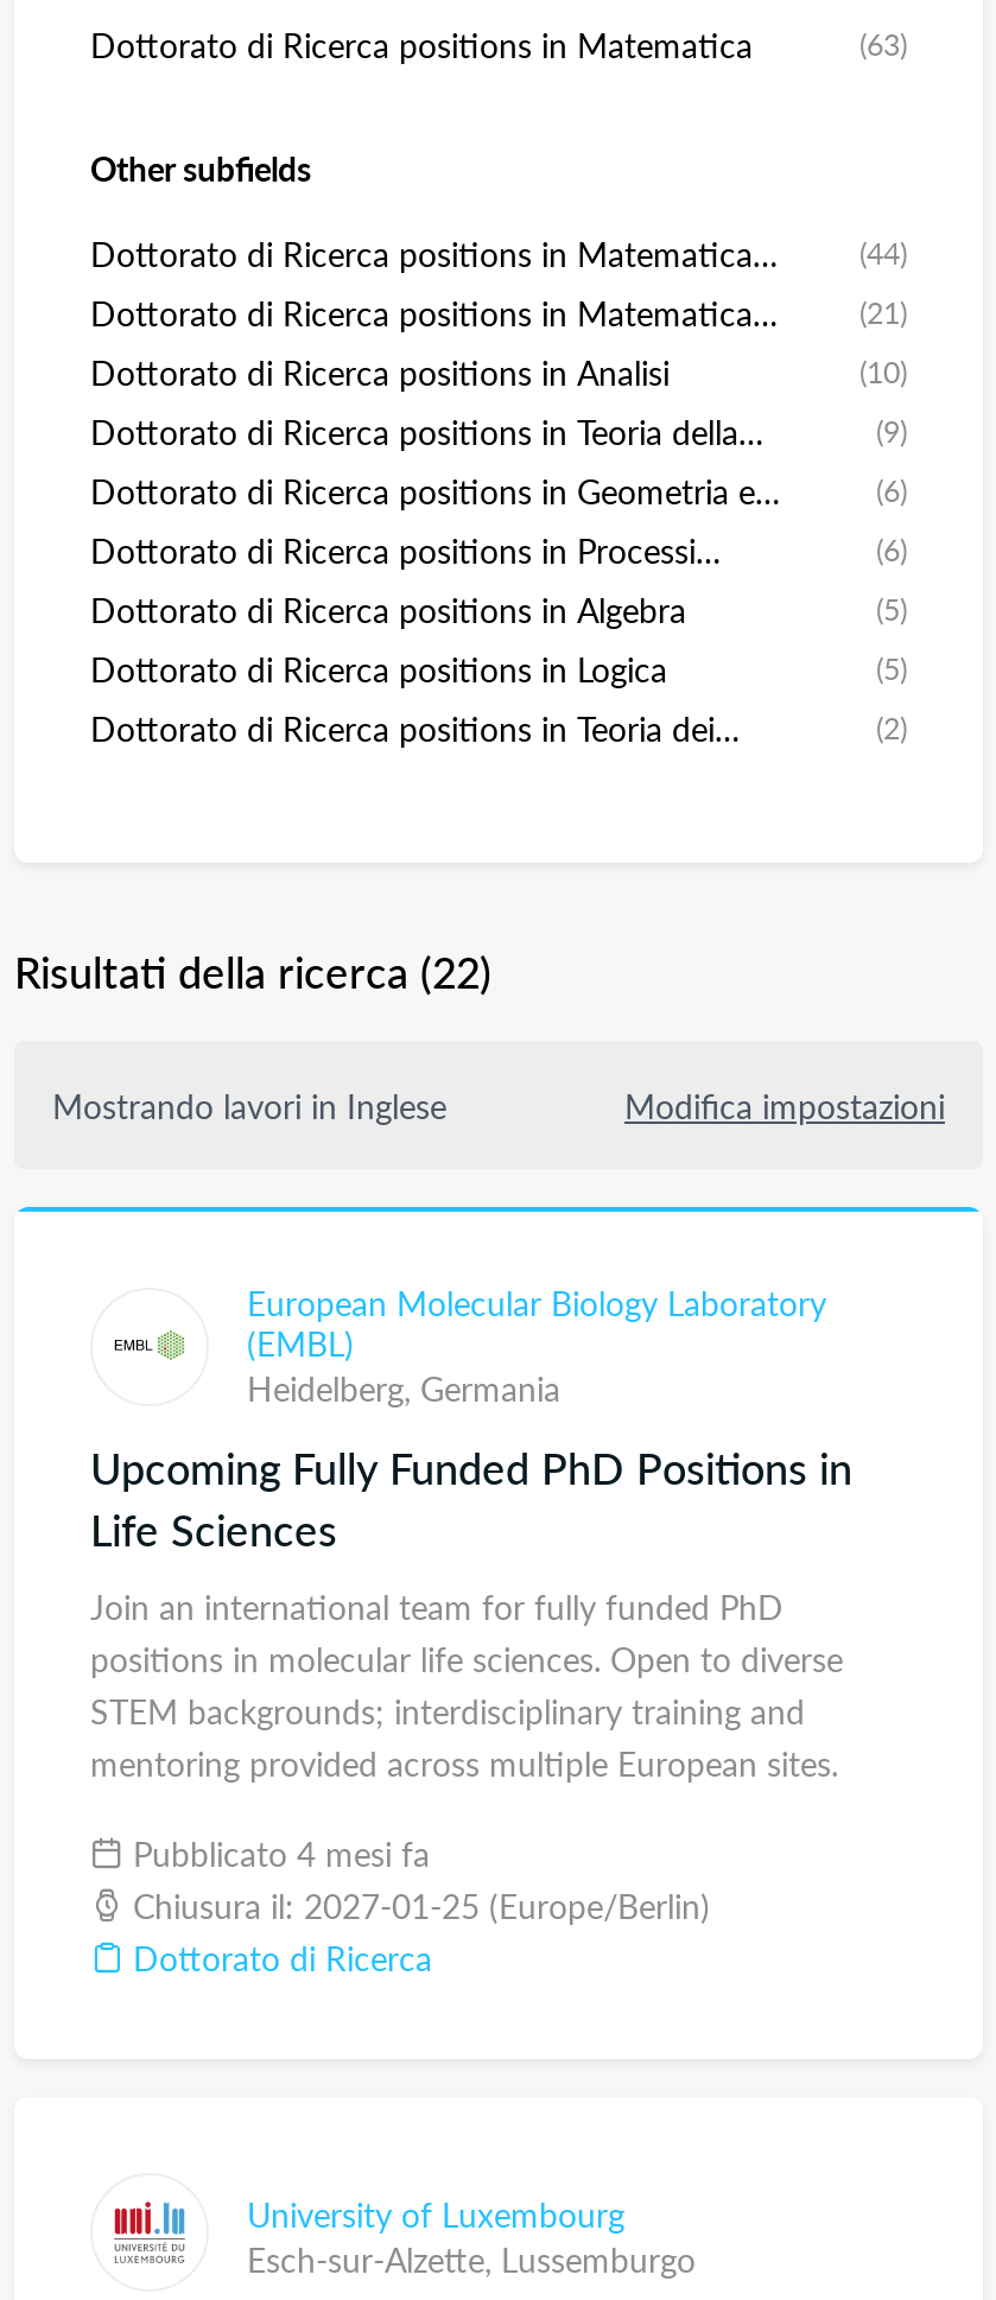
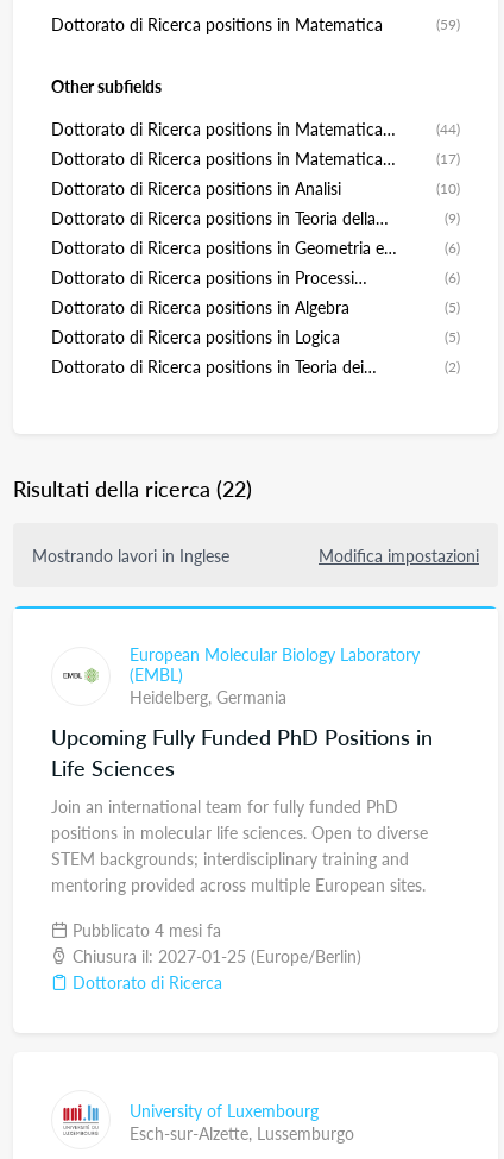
- (63)
+ (59)

- (21)
+ (17)
